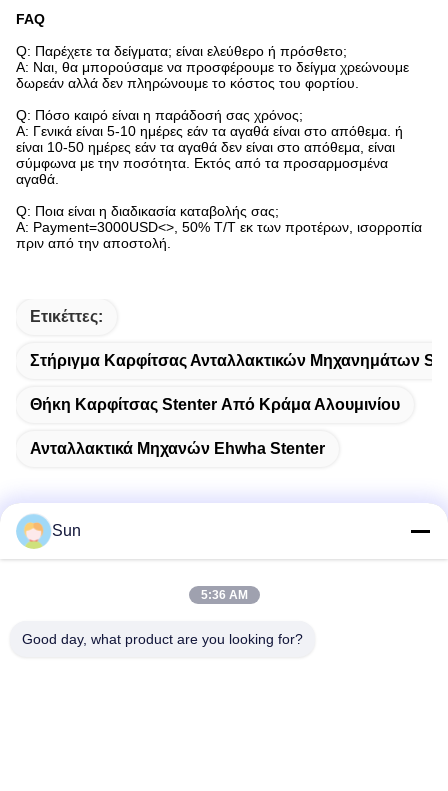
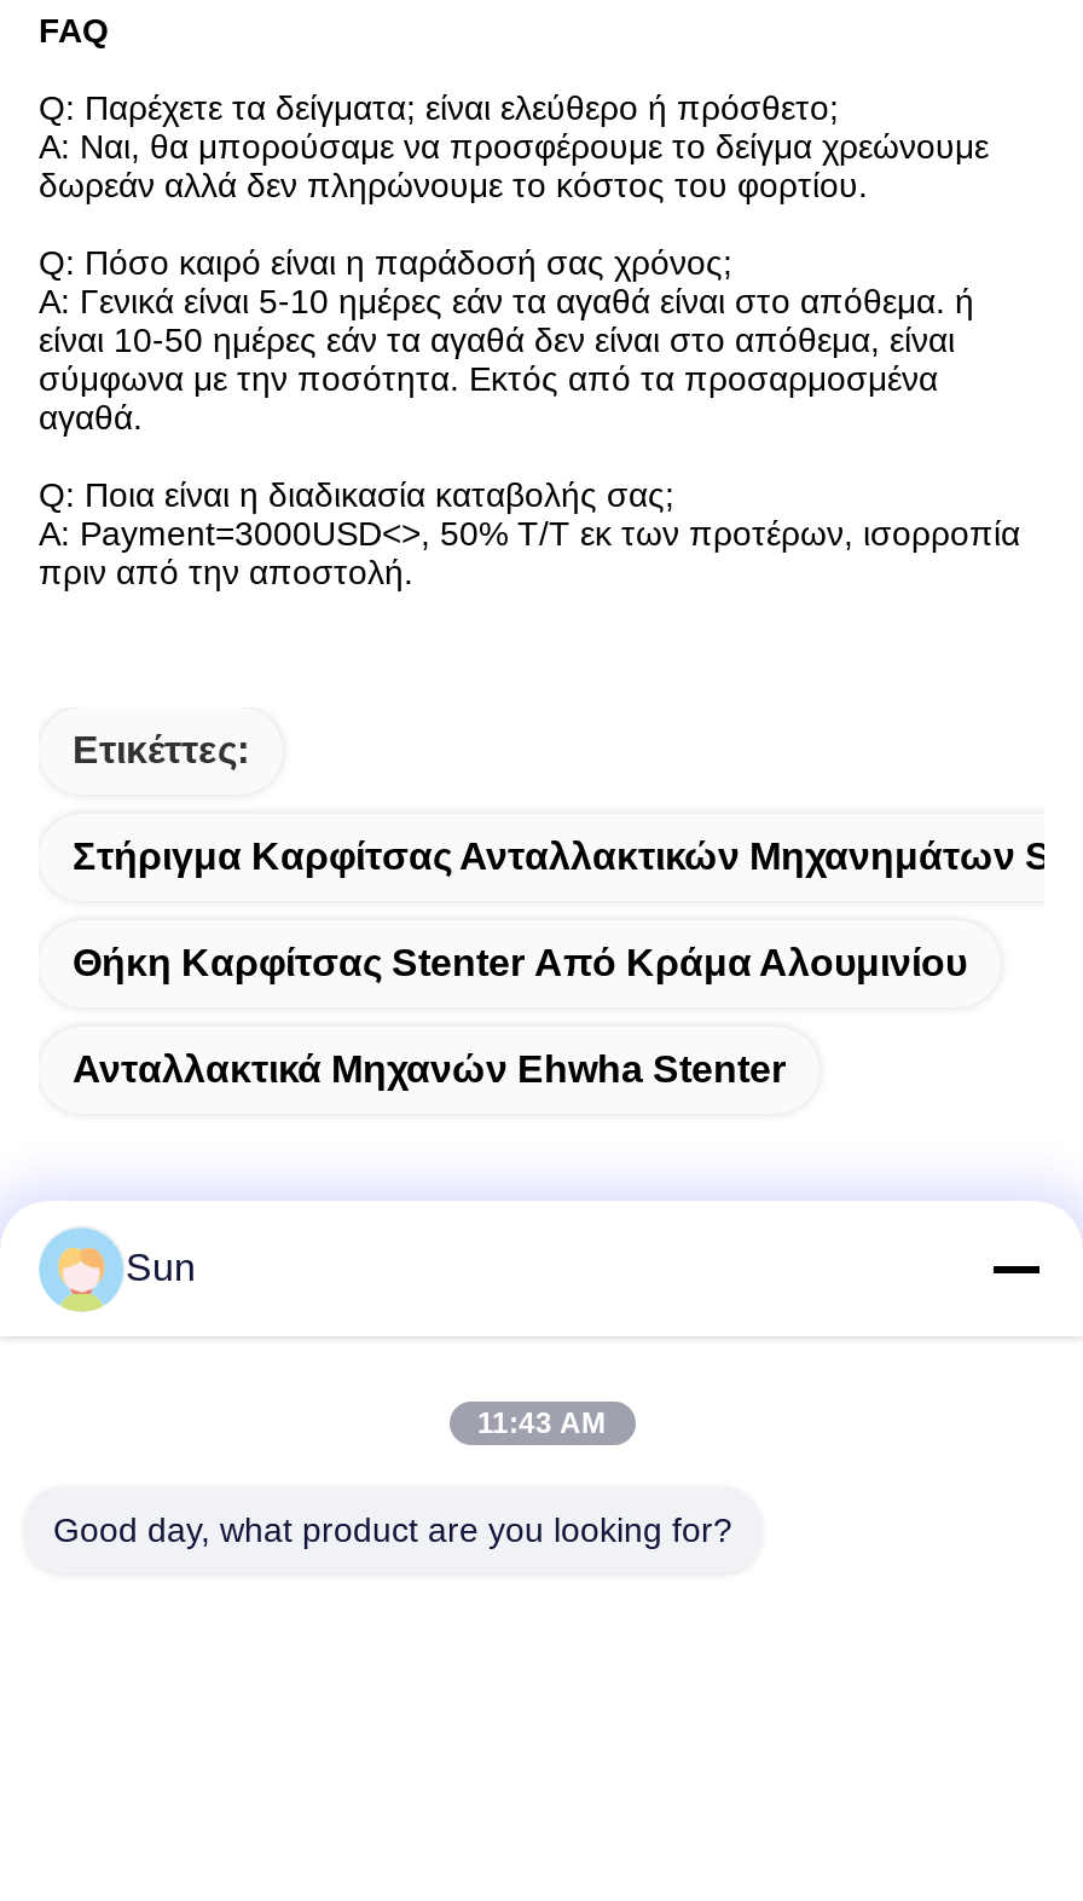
- 5:36 AM
+ 11:43 AM
